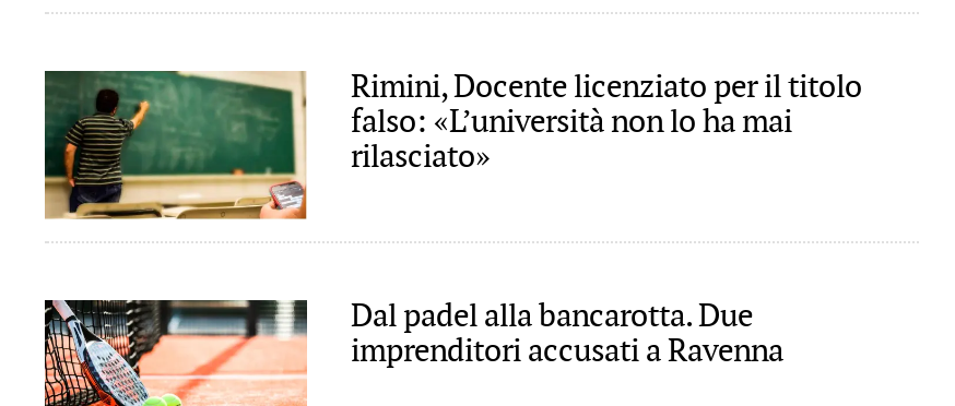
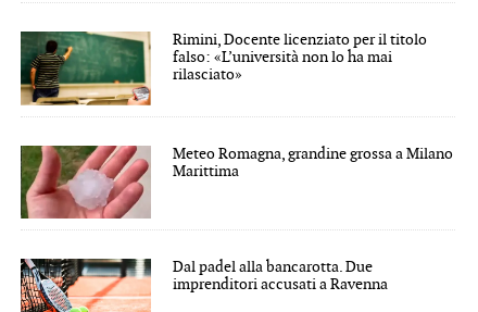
+ [image]
+ Meteo Romagna, grandine grossa a Milano
+ Marittima
